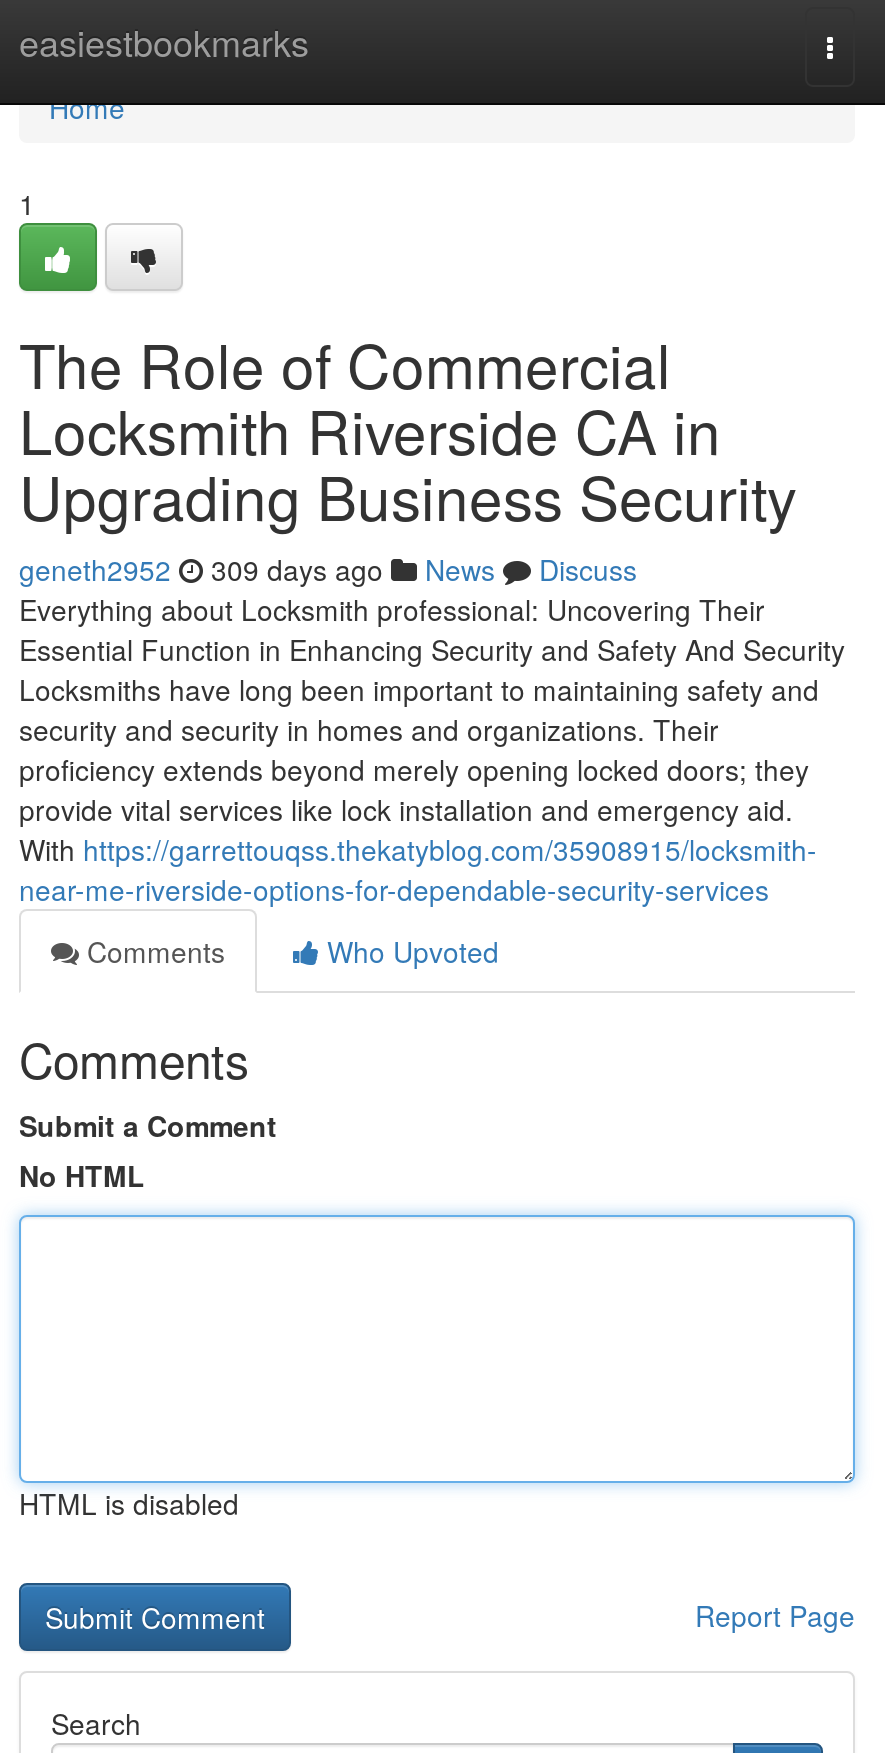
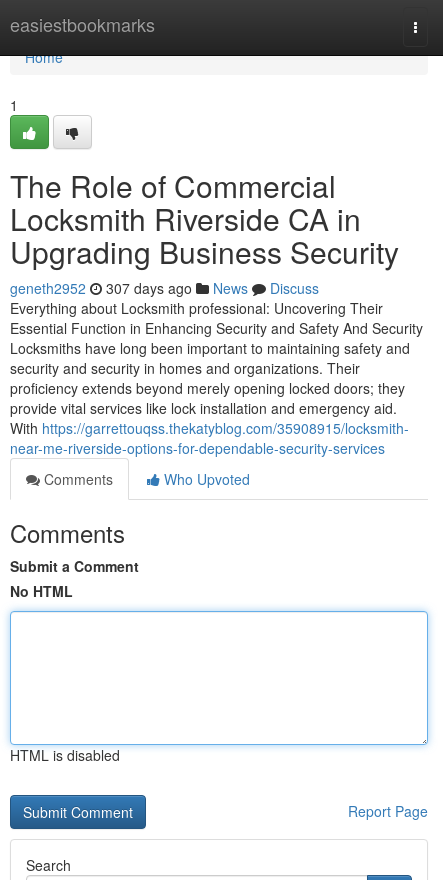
- geneth2952 309 days ago News Discuss
+ geneth2952 307 days ago News Discuss
